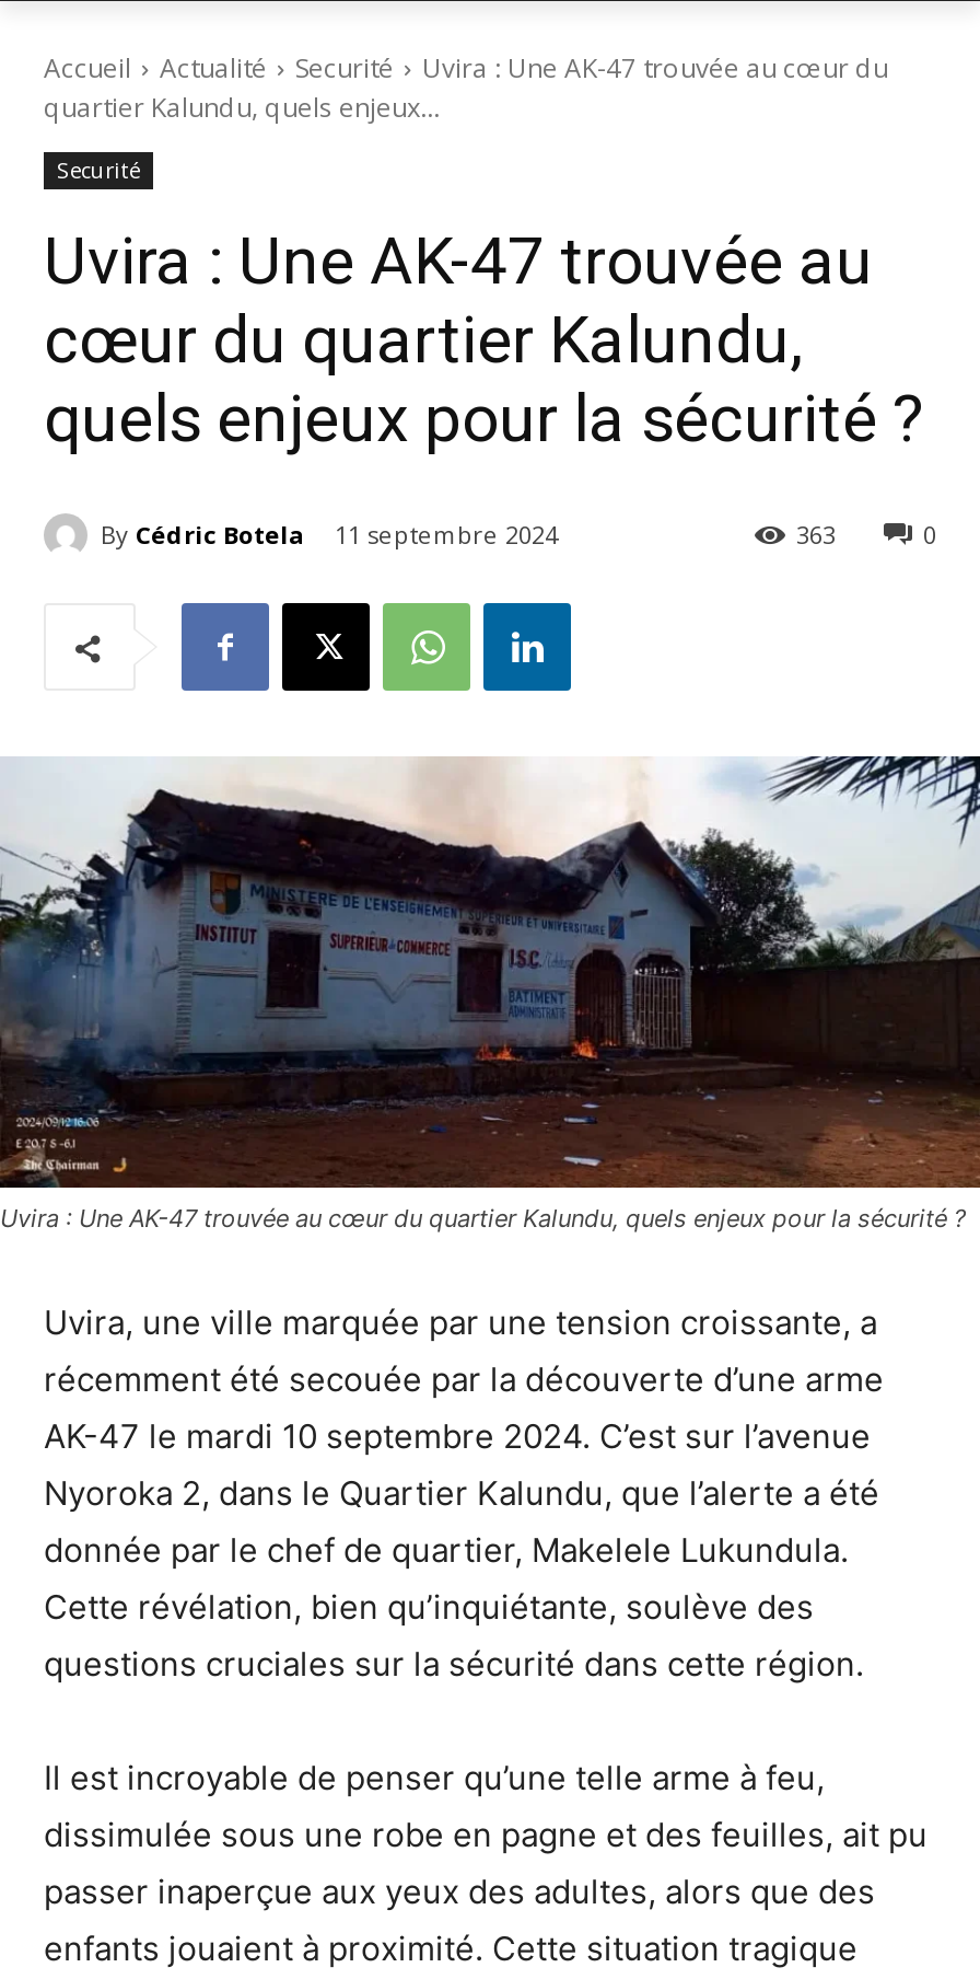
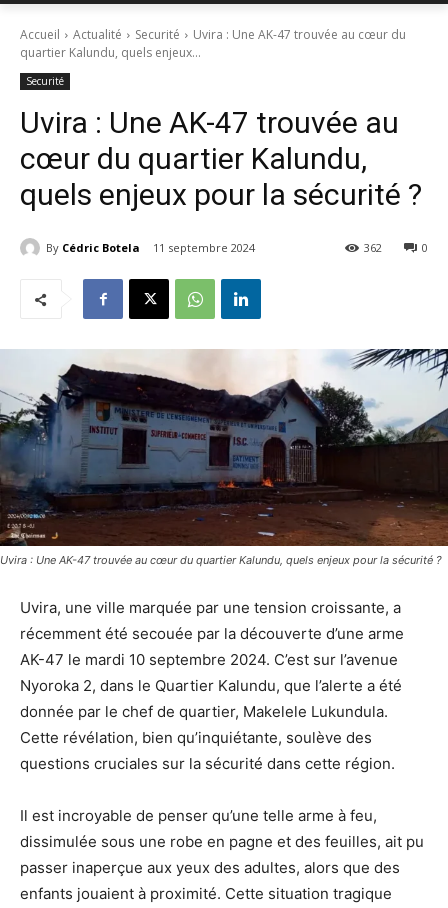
- 363
+ 362
